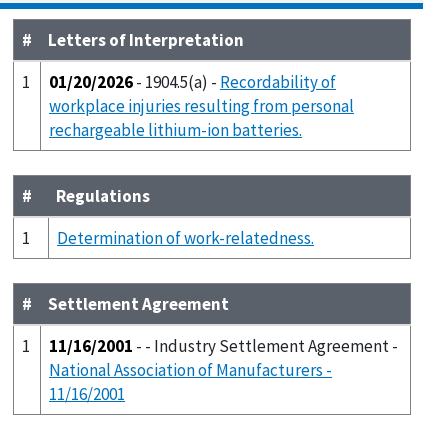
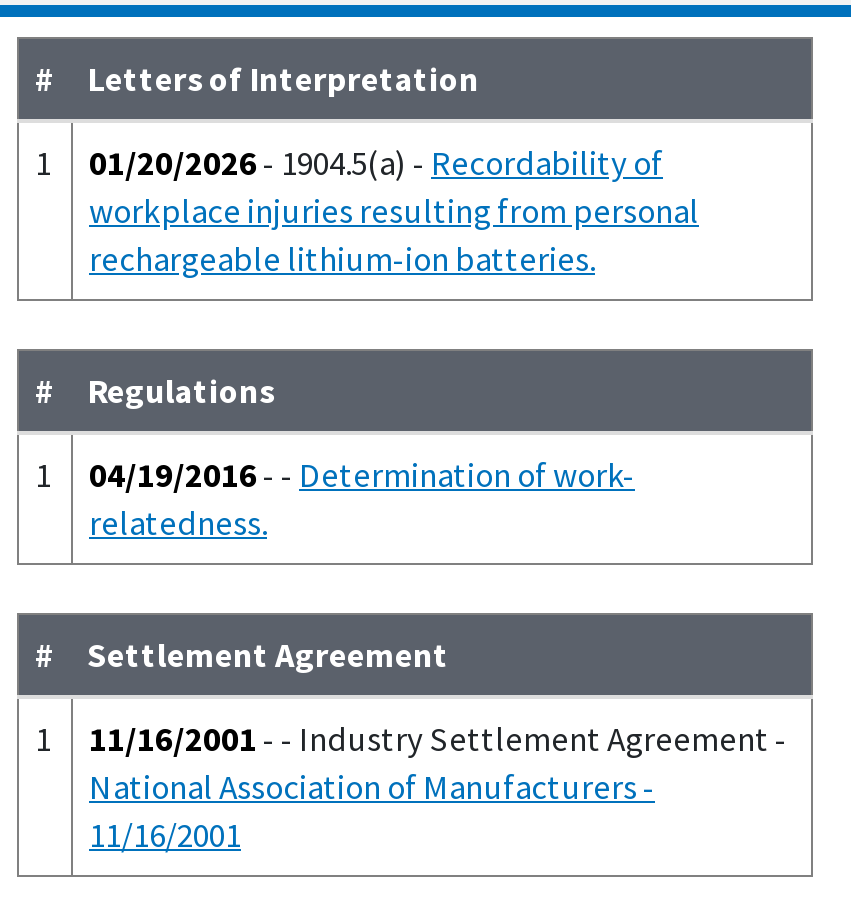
- Determination of work-relatedness.
+ 04/19/2016 - - Determination of work-
+ relatedness.
